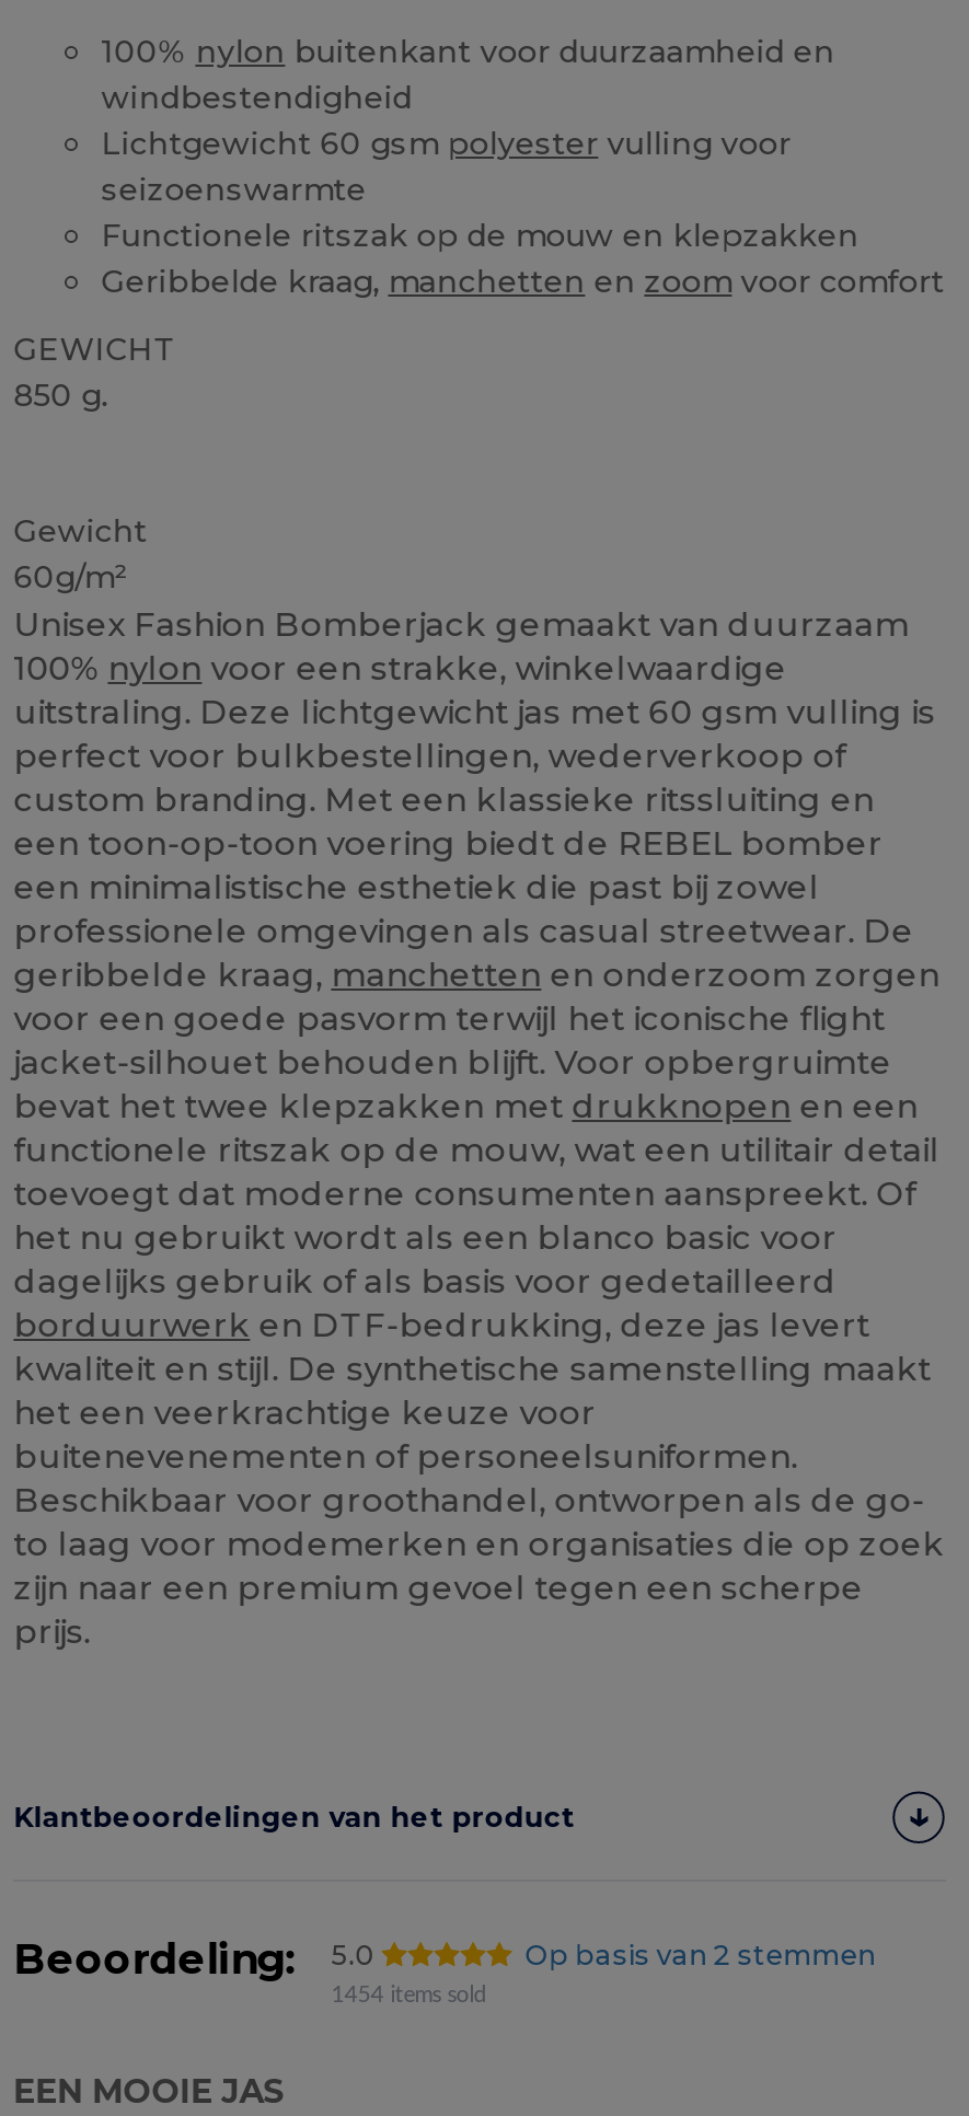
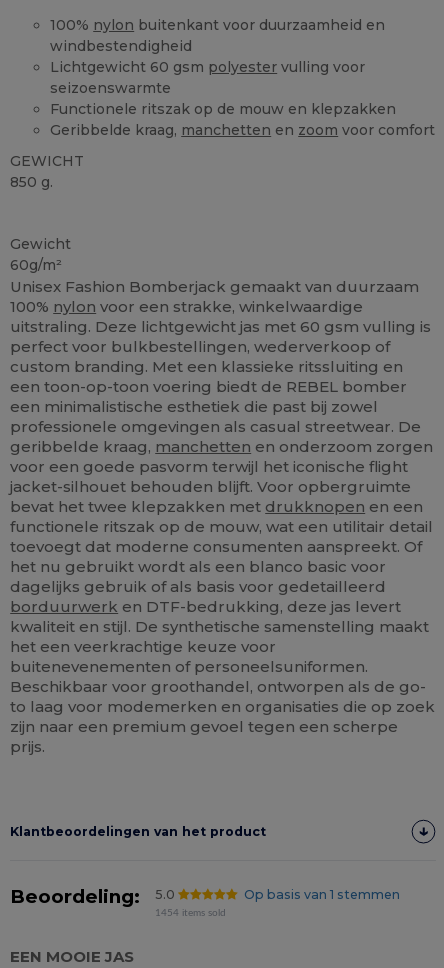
- Op basis van 2 stemmen
+ Op basis van 1 stemmen
